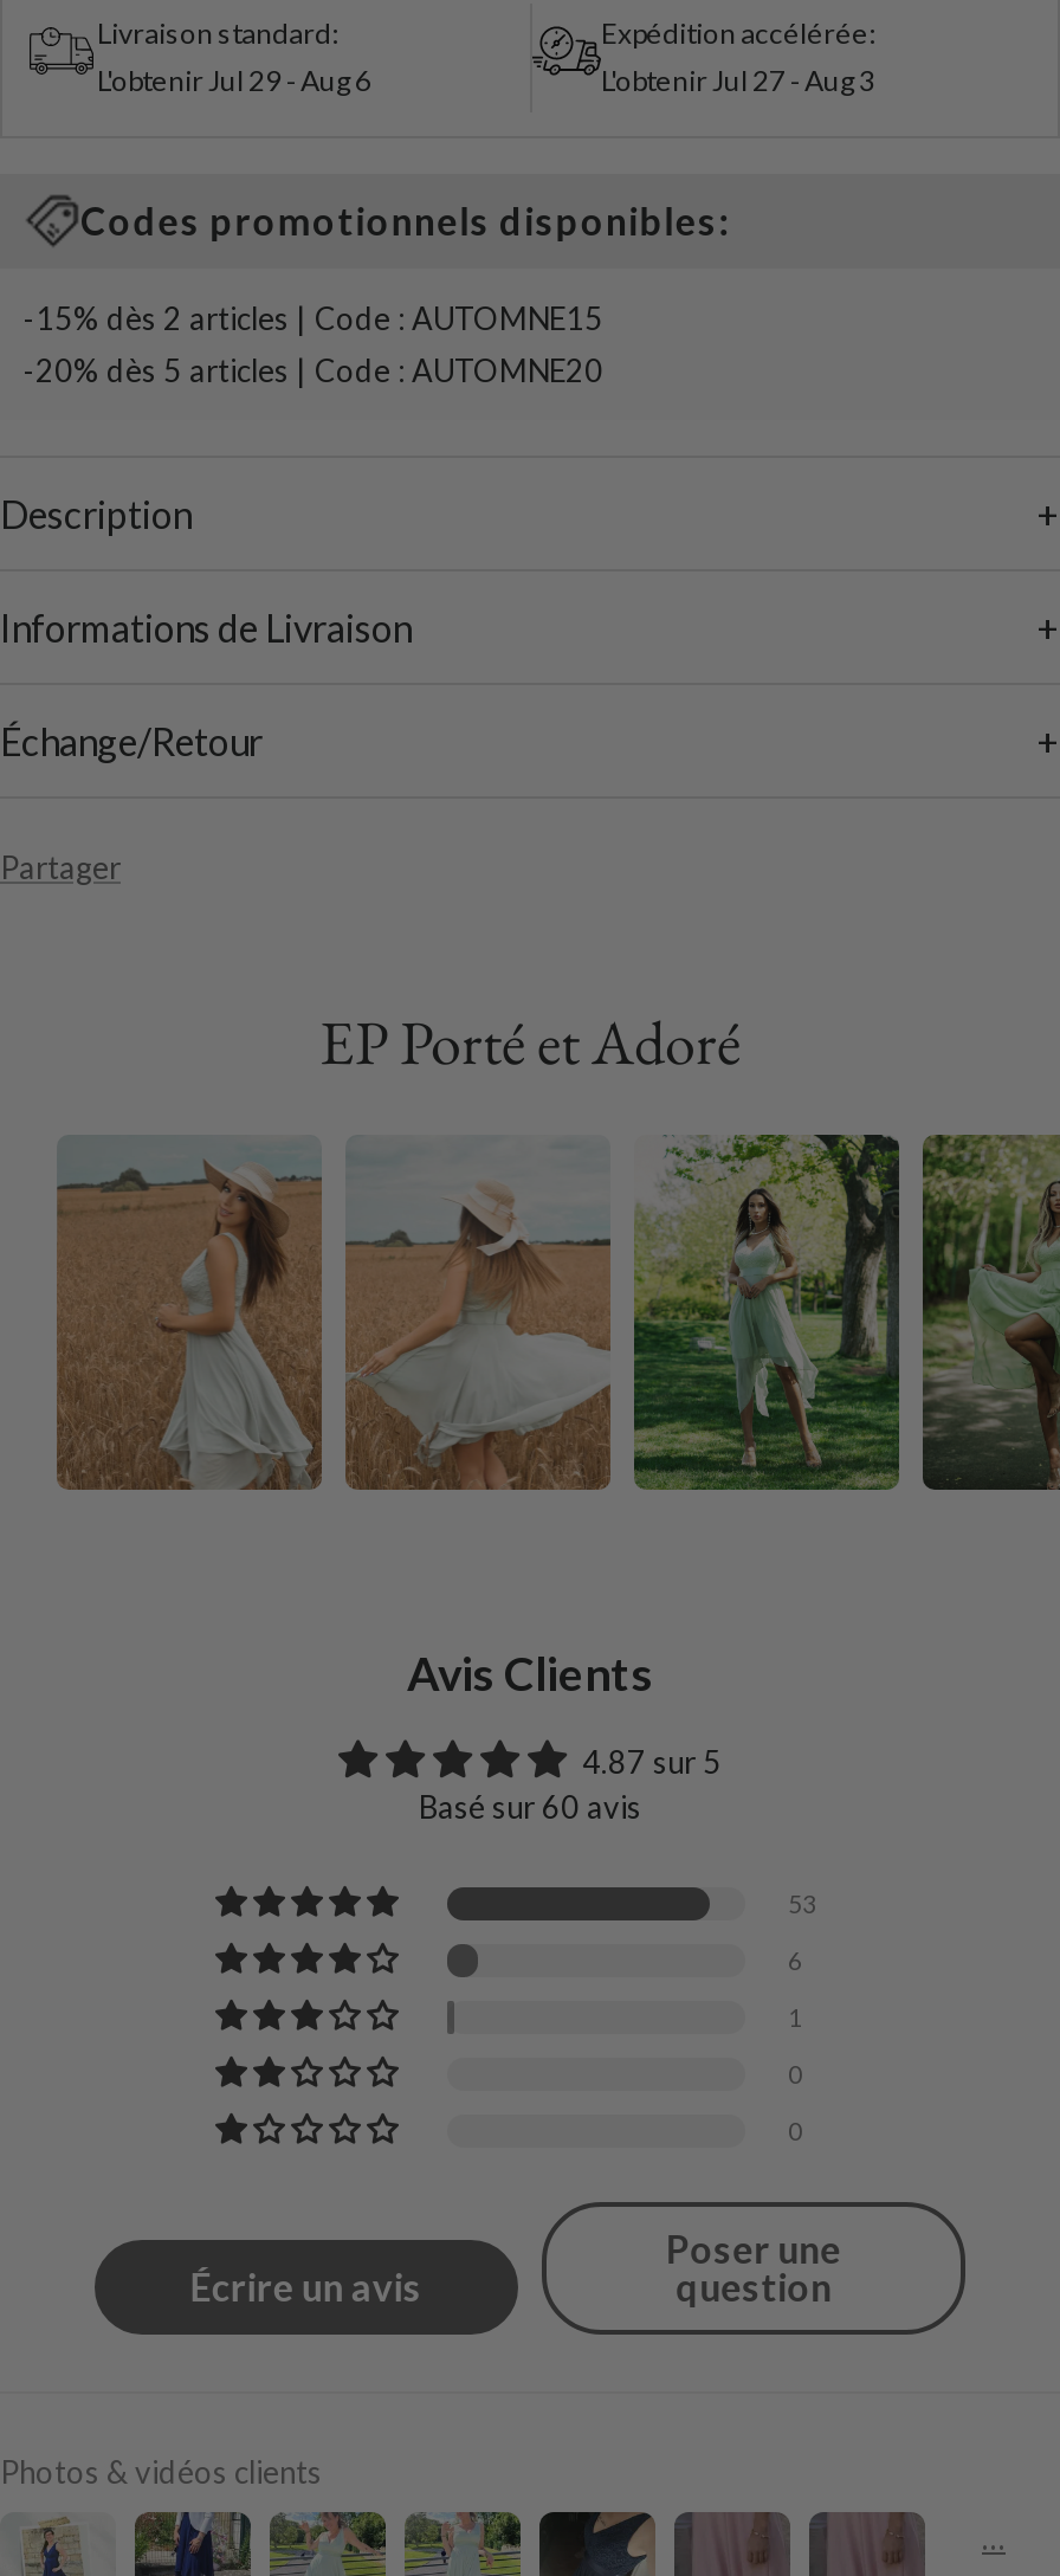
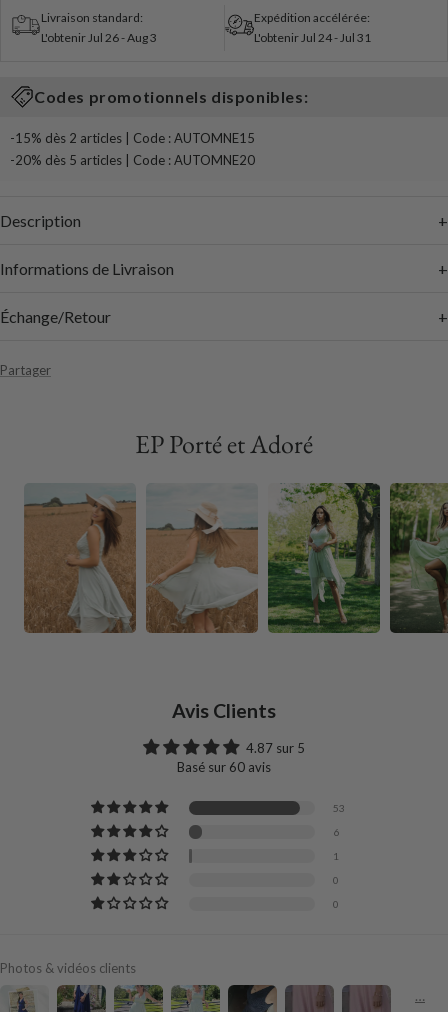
- L'obtenirJul 29 -Aug 6
+ L'obtenirJul 26 -Aug 3

- L'obtenirJul 27 -Aug 3
+ L'obtenirJul 24 -Jul 31

- Poser une
- question

- Écrire un avis
